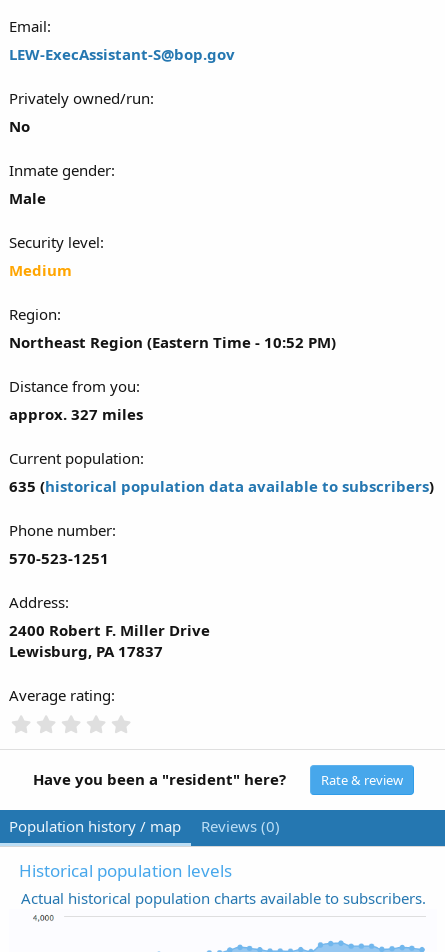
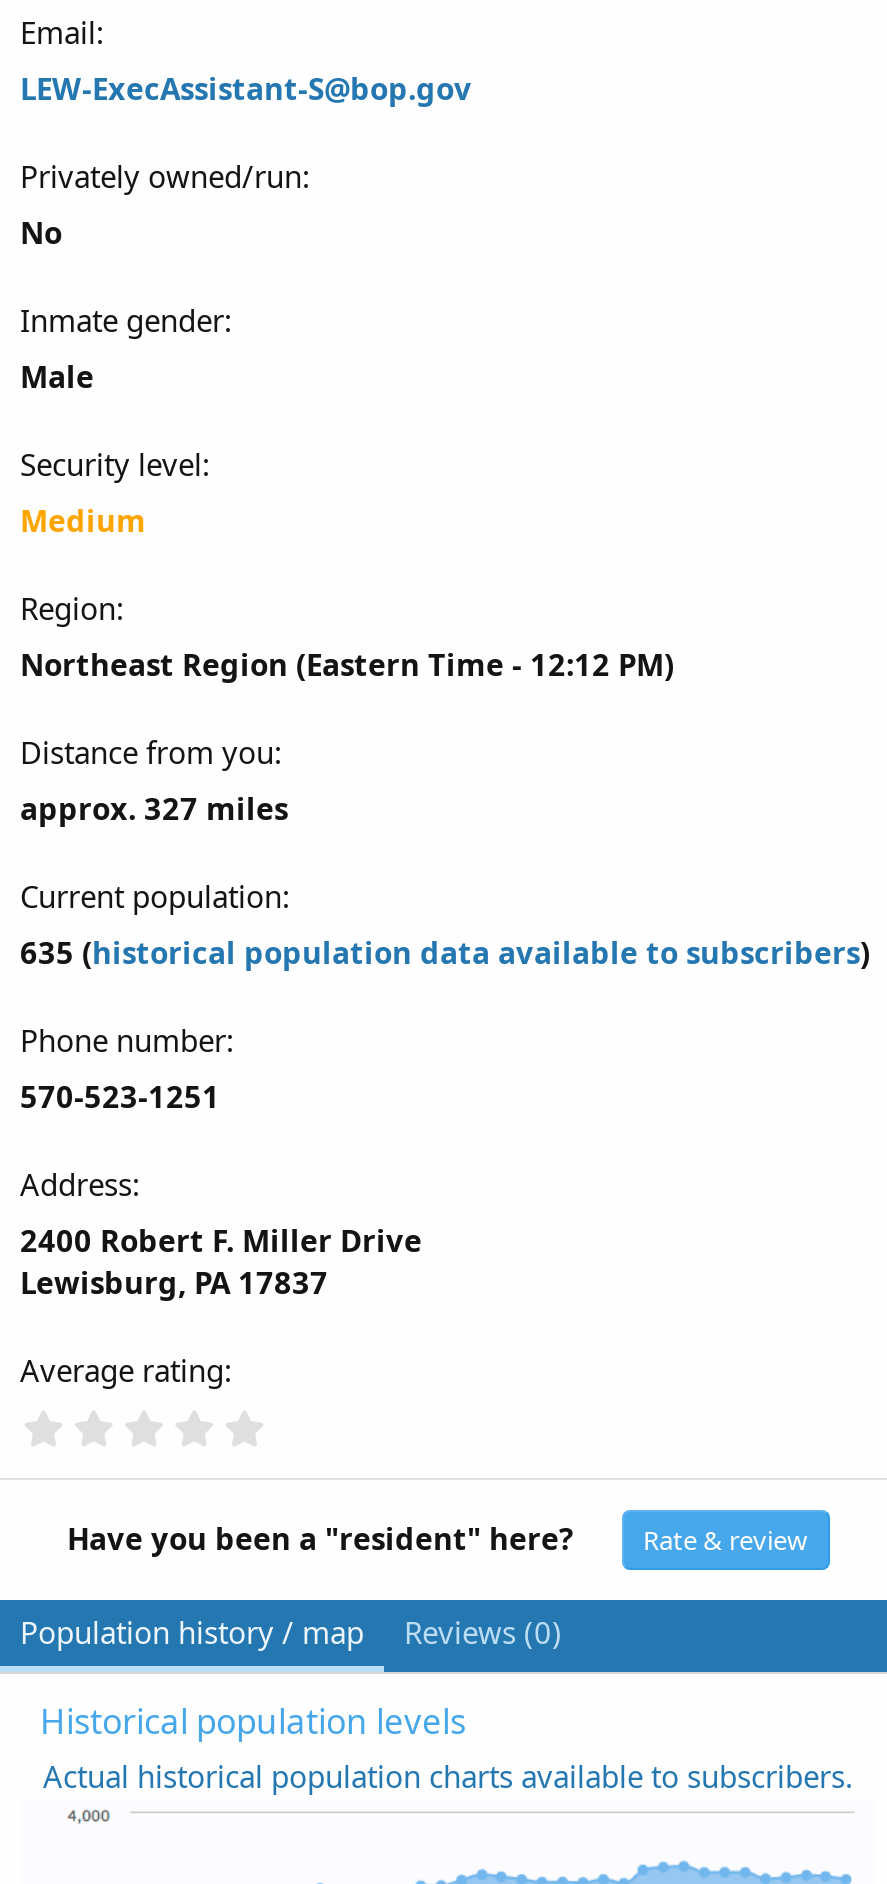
- Northeast Region (Eastern Time - 10:52 PM)
+ Northeast Region (Eastern Time - 12:12 PM)
